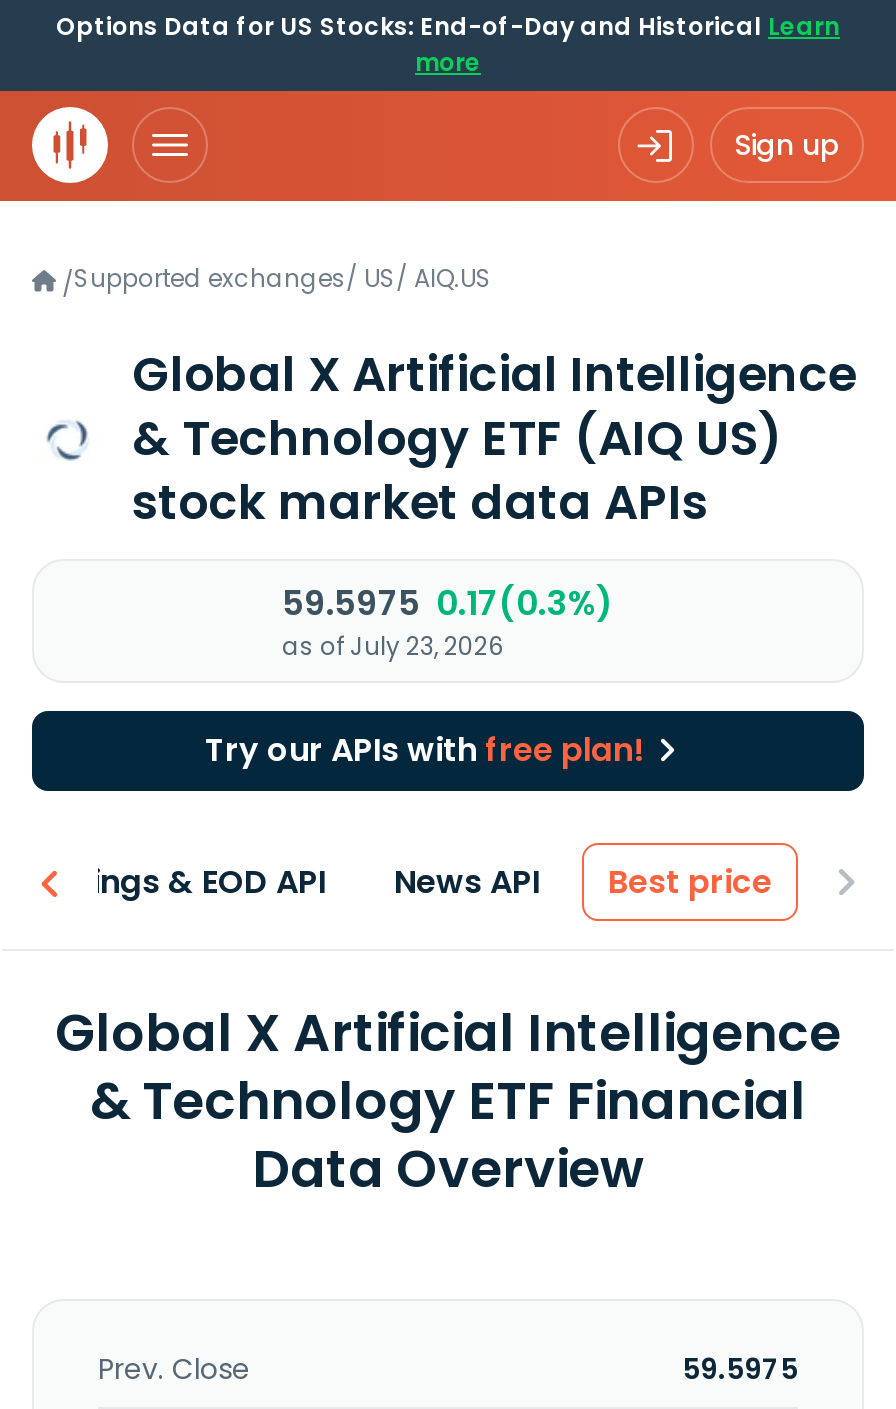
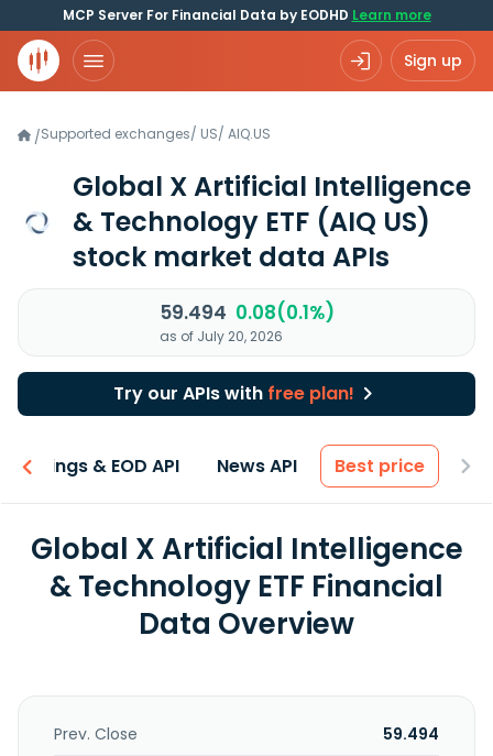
- Options Data for US Stocks: End-of-Day and Historical Learn
- more
+ MCP Server For Financial Data by EODHD Learn more

- 59.5975 0.17(0.3%)
+ 59.494 0.08(0.1%)

- as of July 23, 2026
+ as of July 20, 2026

- 59.5975
+ 59.494
